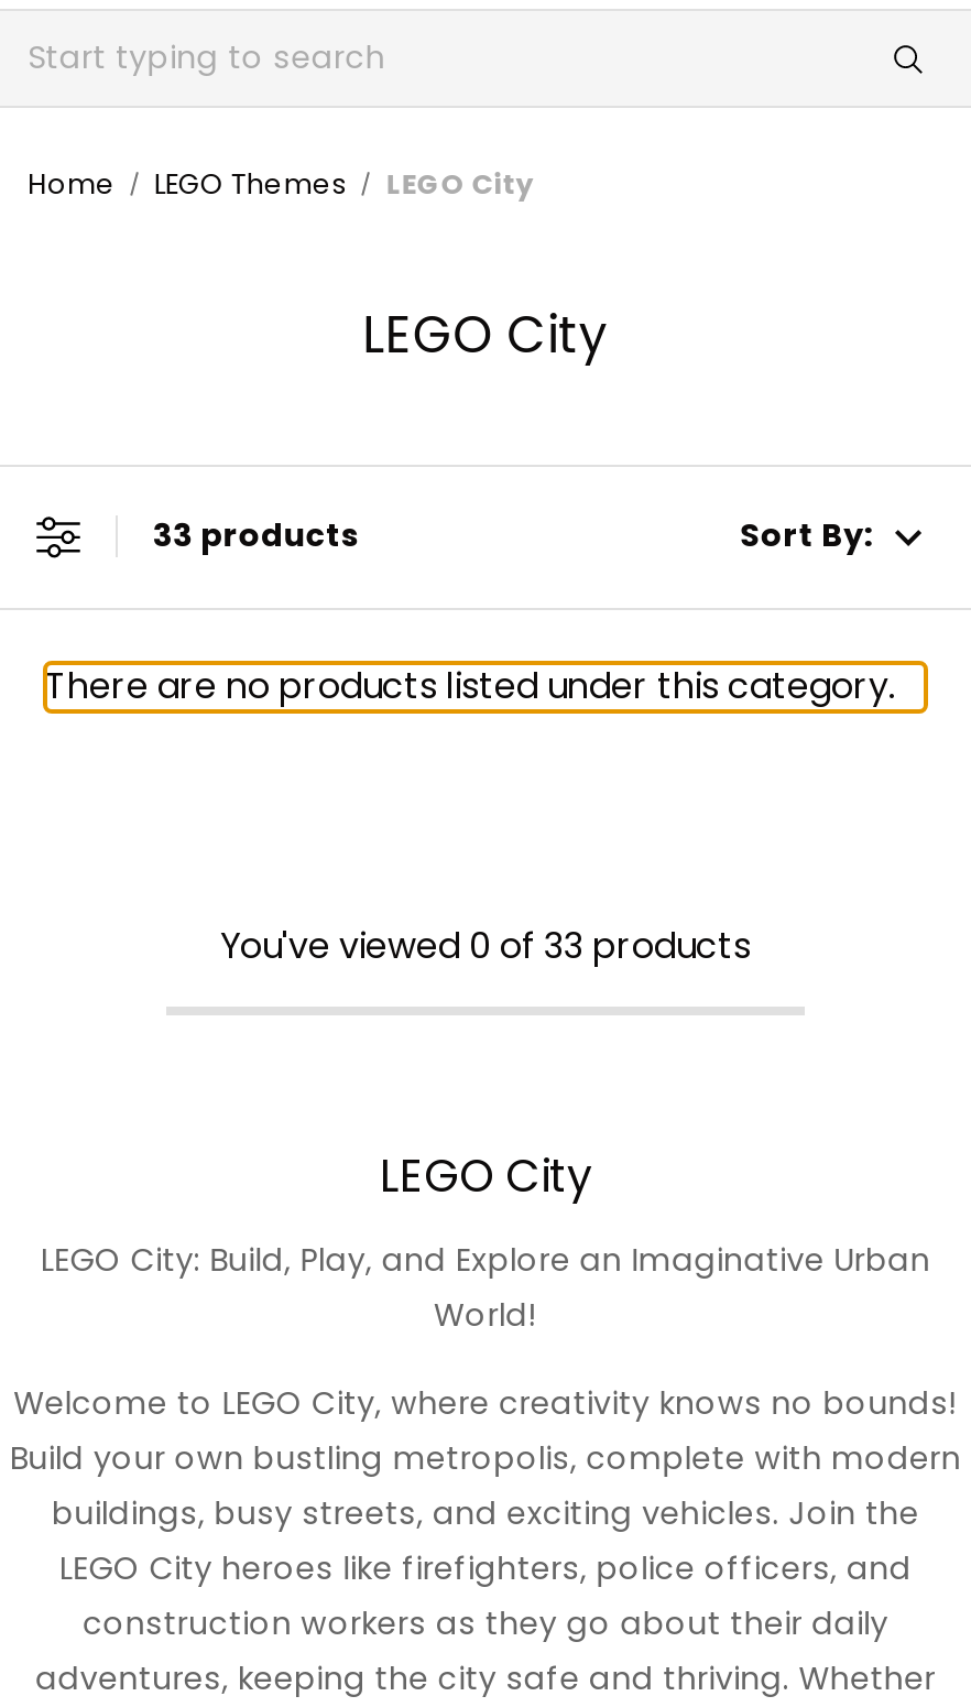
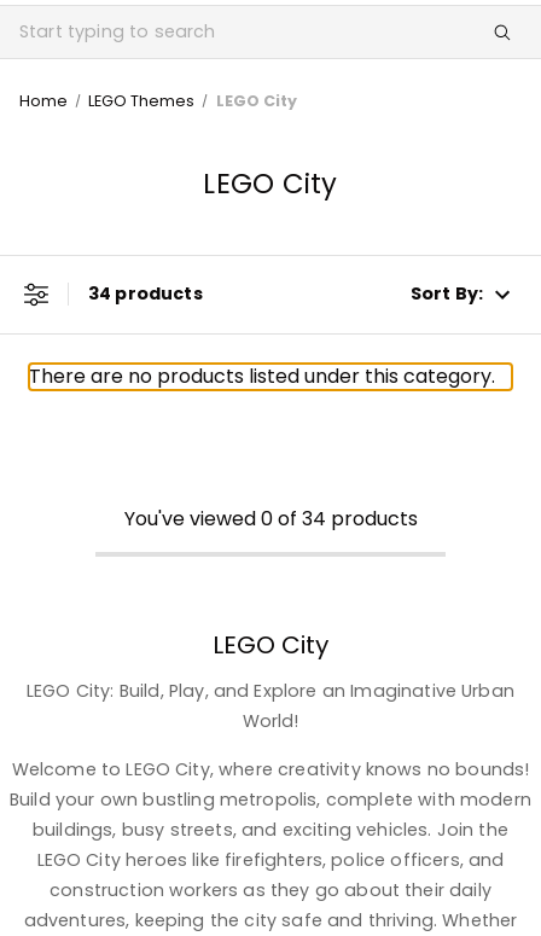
- 33 products
+ 34 products

- You've viewed 0 of 33 products
+ You've viewed 0 of 34 products
